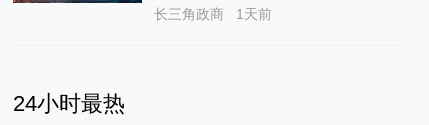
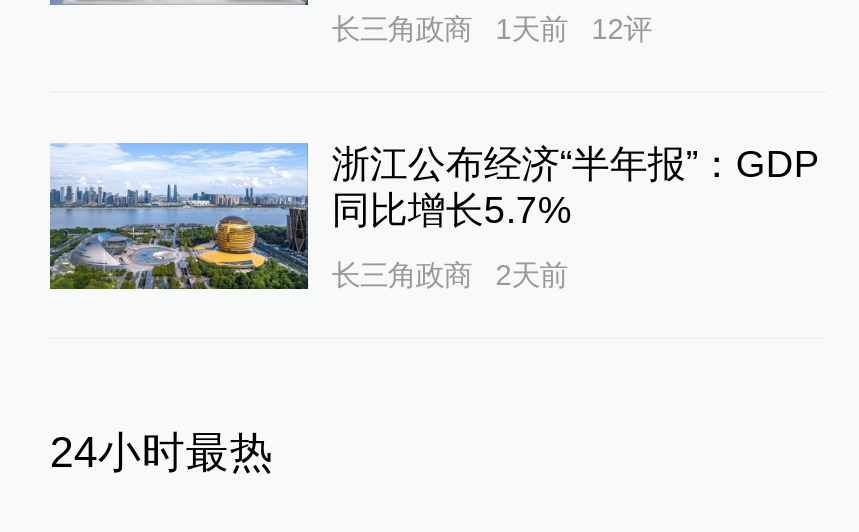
+ [image]
+ 12评
+ 浙江公布经济“半年报”：GDP
+ 同比增长5.7%
+ 长三角政商
+ 2天前
